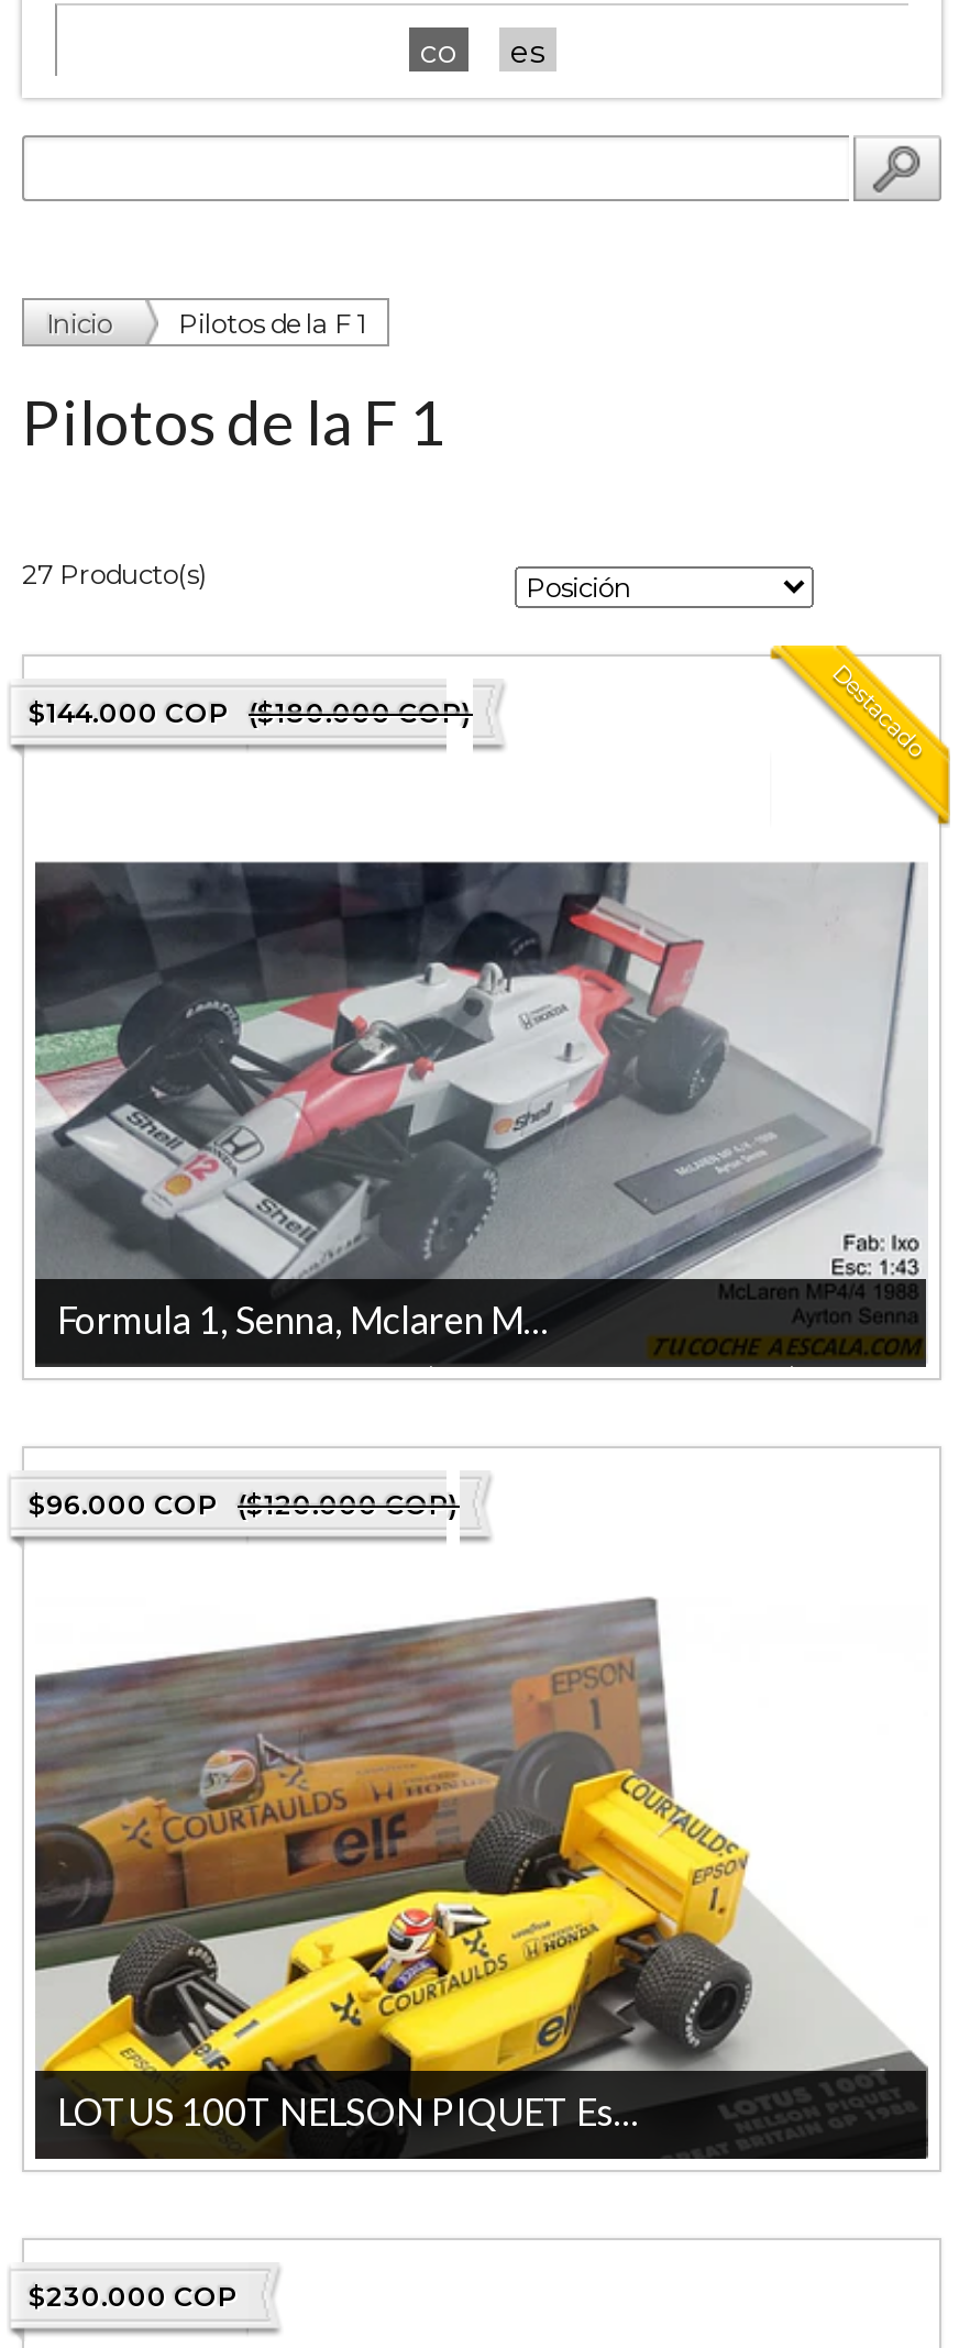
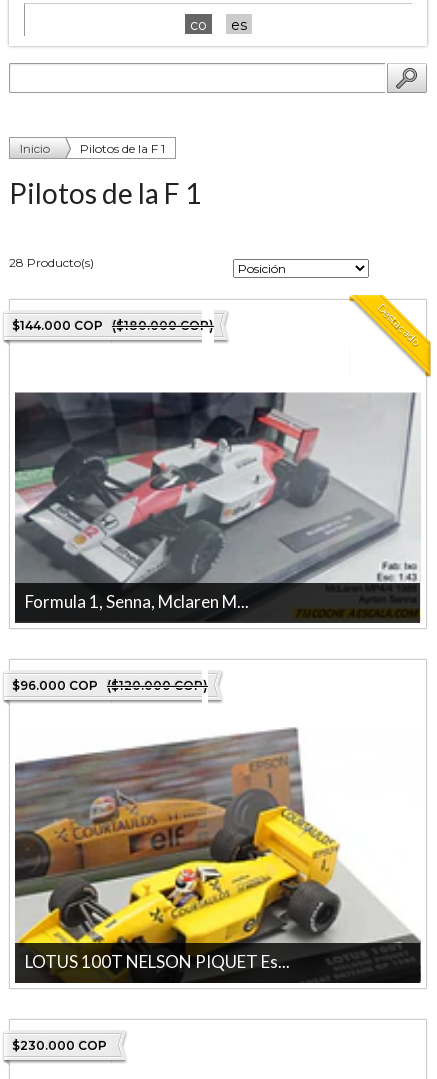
- 27 Producto(s)
+ 28 Producto(s)
